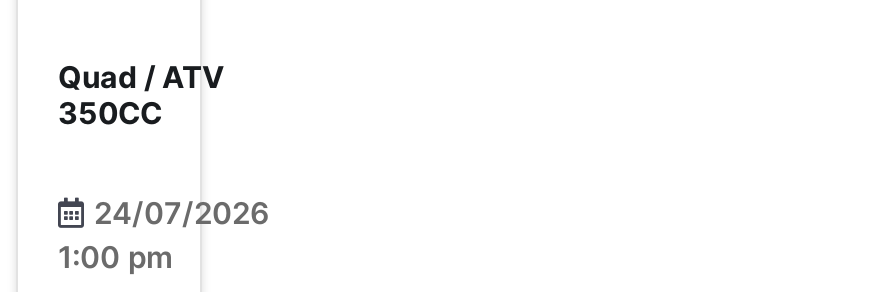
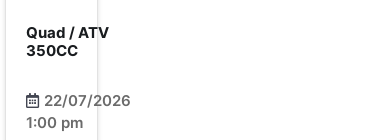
- 24/07/2026
+ 22/07/2026
